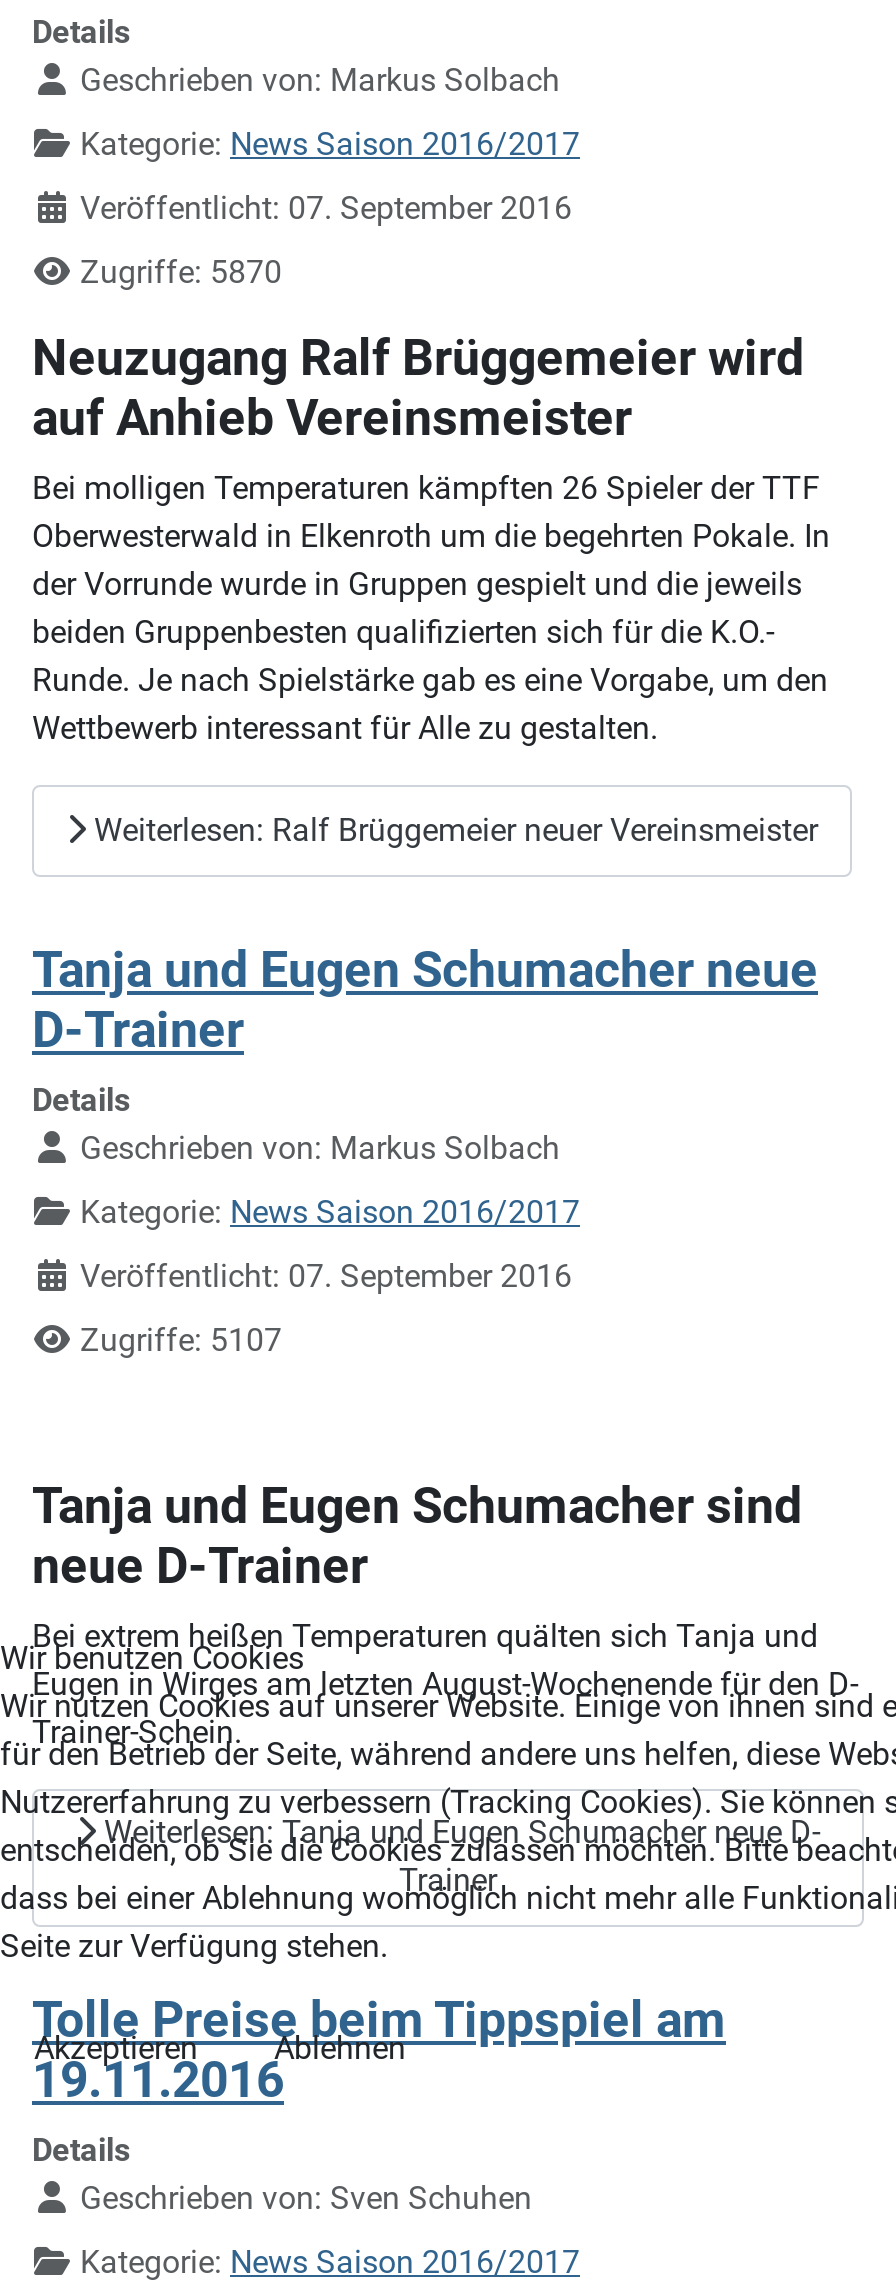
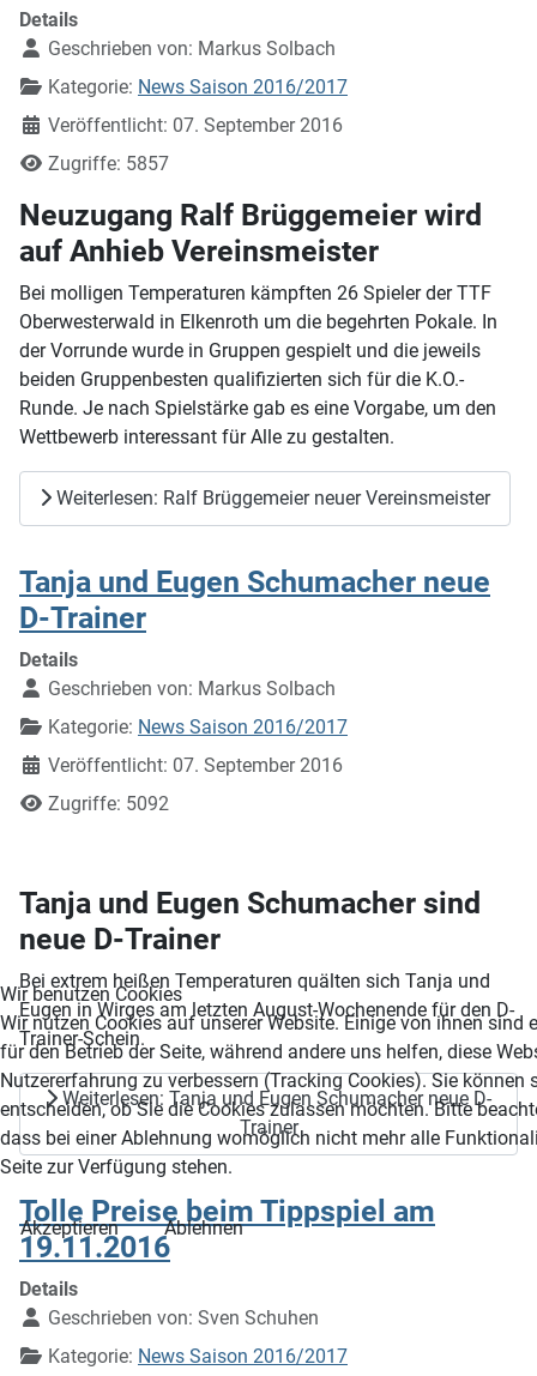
- Zugriffe: 5870
+ Zugriffe: 5857

- Zugriffe: 5107
+ Zugriffe: 5092
